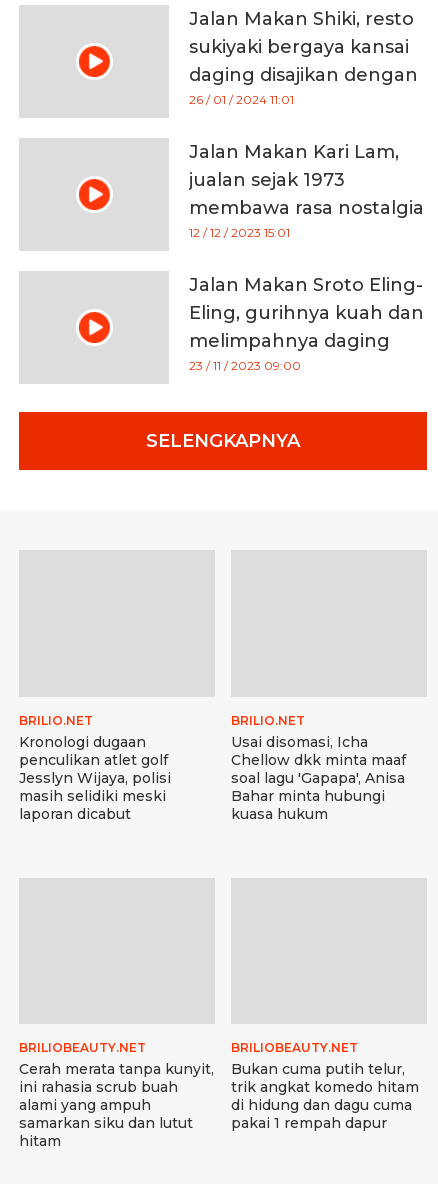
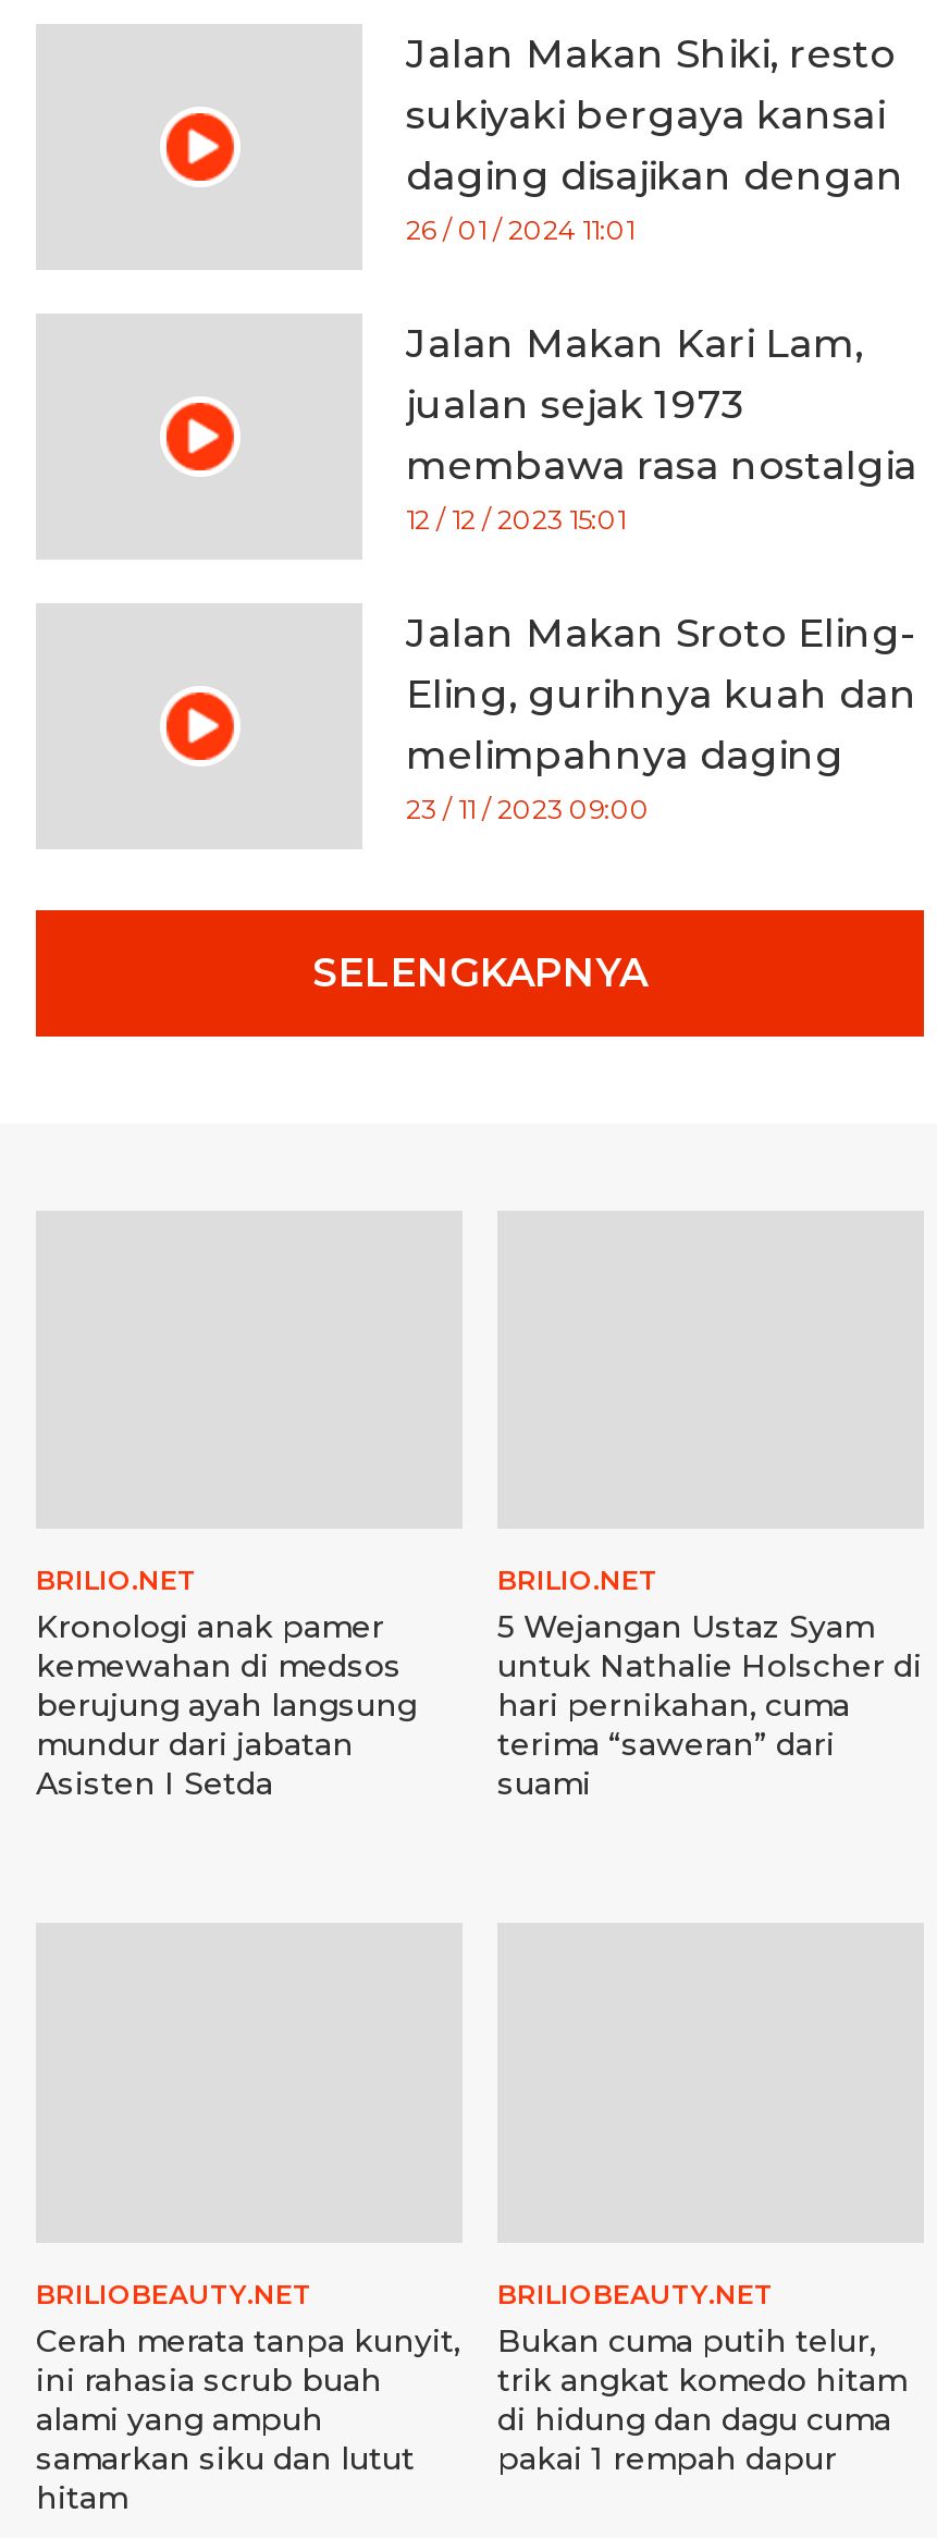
- Kronologi dugaan
- penculikan atlet golf
- Jesslyn Wijaya, polisi
- masih selidiki meski
- laporan dicabut
+ Kronologi anak pamer
+ kemewahan di medsos
+ berujung ayah langsung
+ mundur dari jabatan
+ Asisten I Setda

- Usai disomasi, Icha
- Chellow dkk minta maaf
- soal lagu 'Gapapa', Anisa
- Bahar minta hubungi
- kuasa hukum
+ 5 Wejangan Ustaz Syam
+ untuk Nathalie Holscher di
+ hari pernikahan, cuma
+ terima “saweran” dari
+ suami
